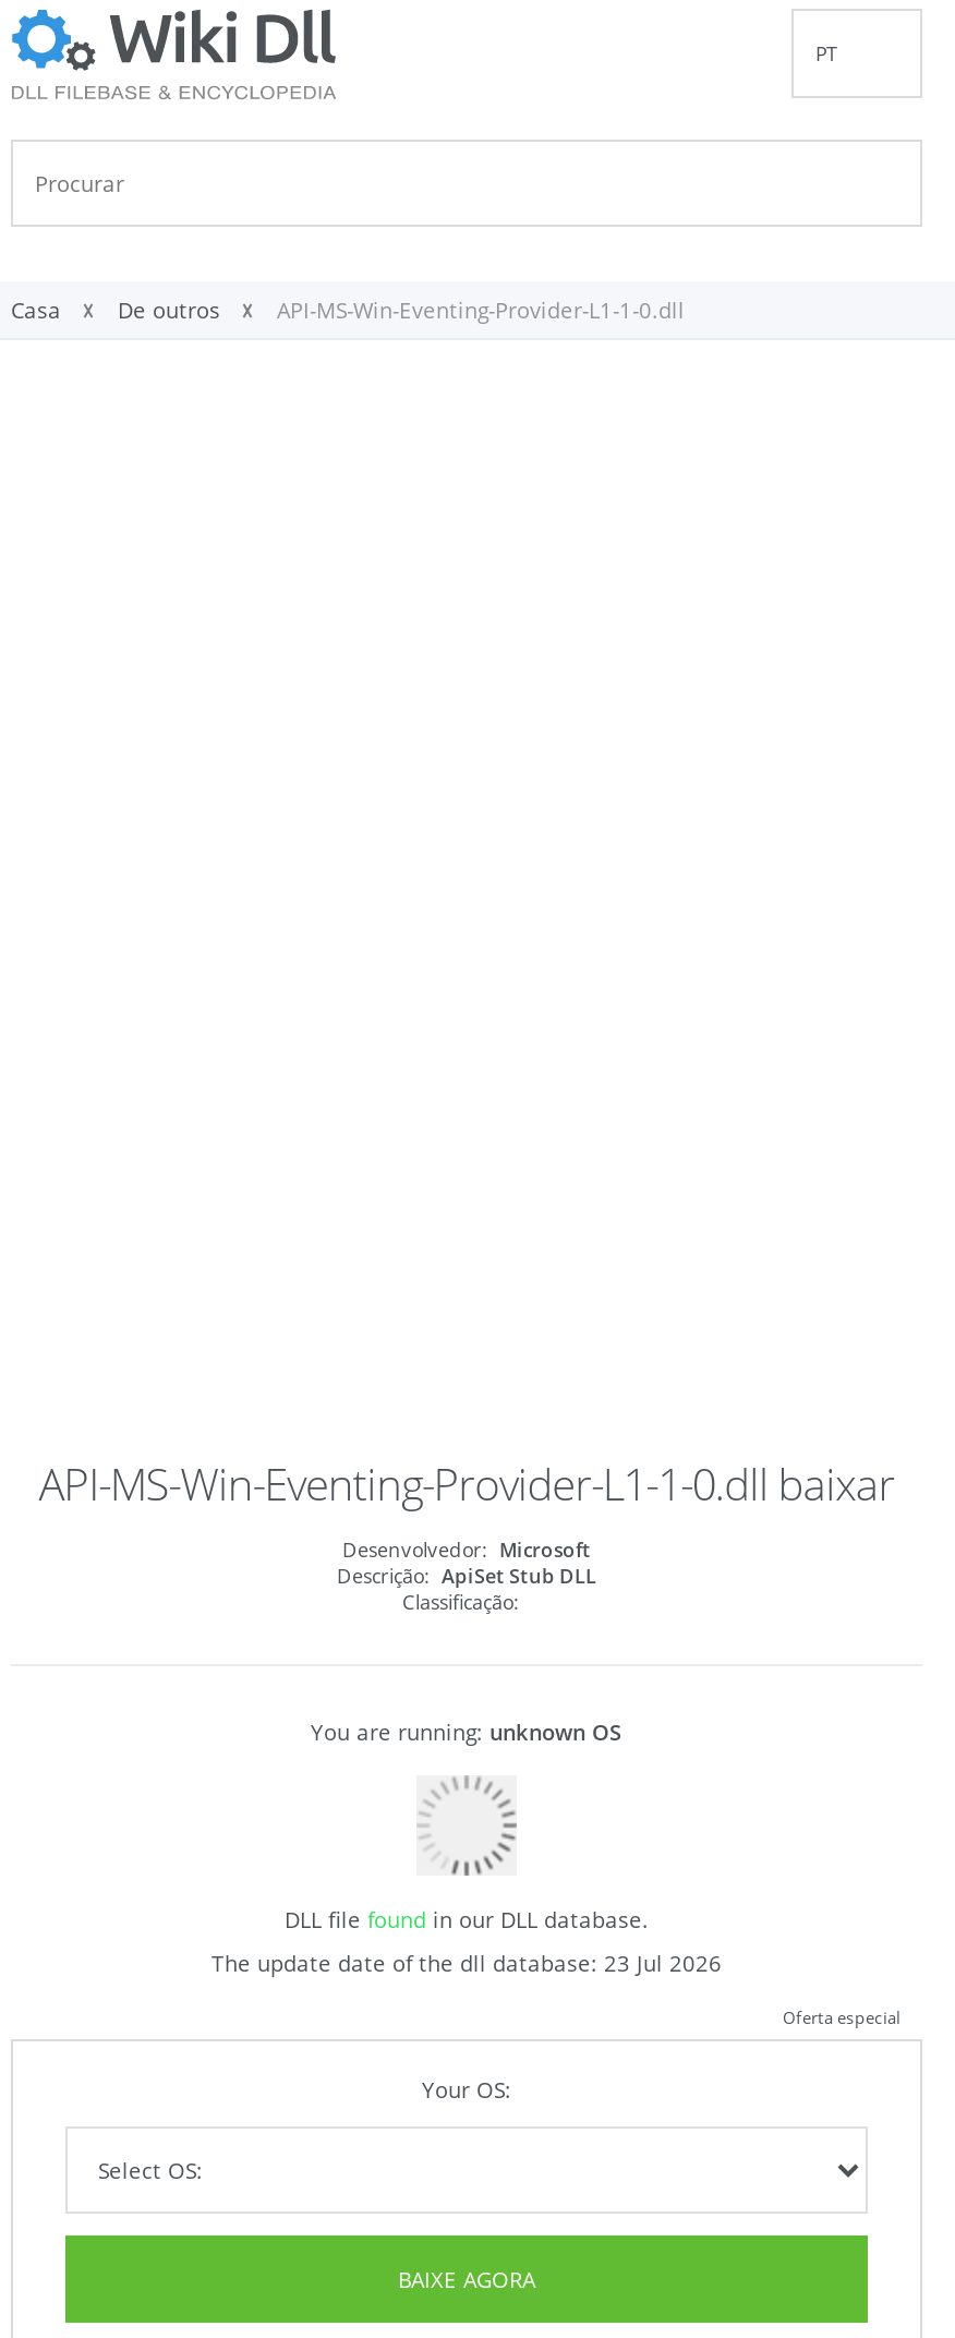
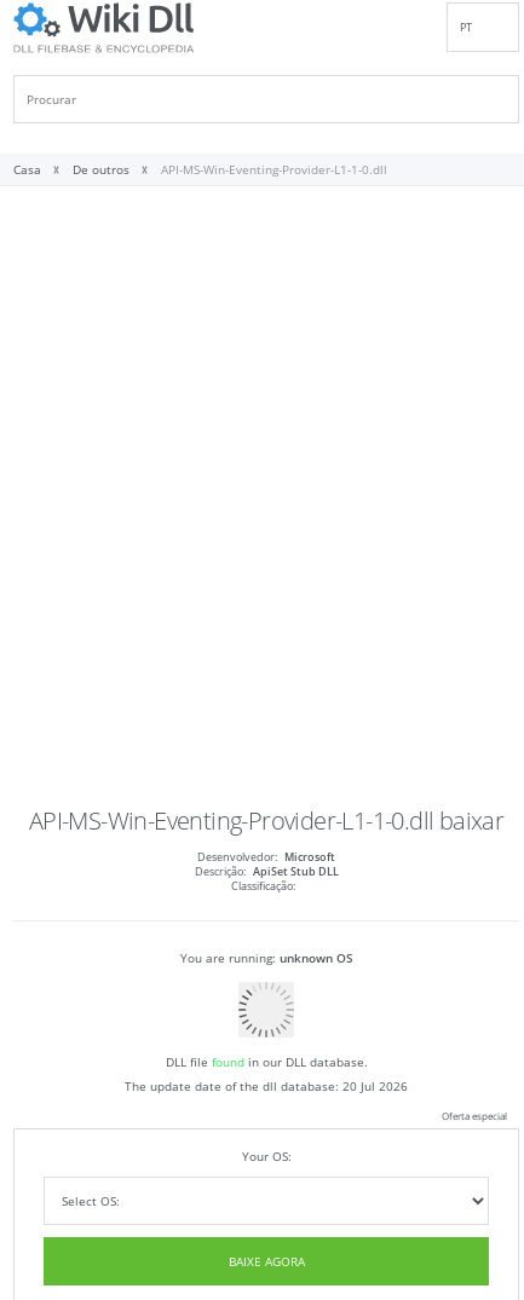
- The update date of the dll database: 23 Jul 2026
+ The update date of the dll database: 20 Jul 2026
